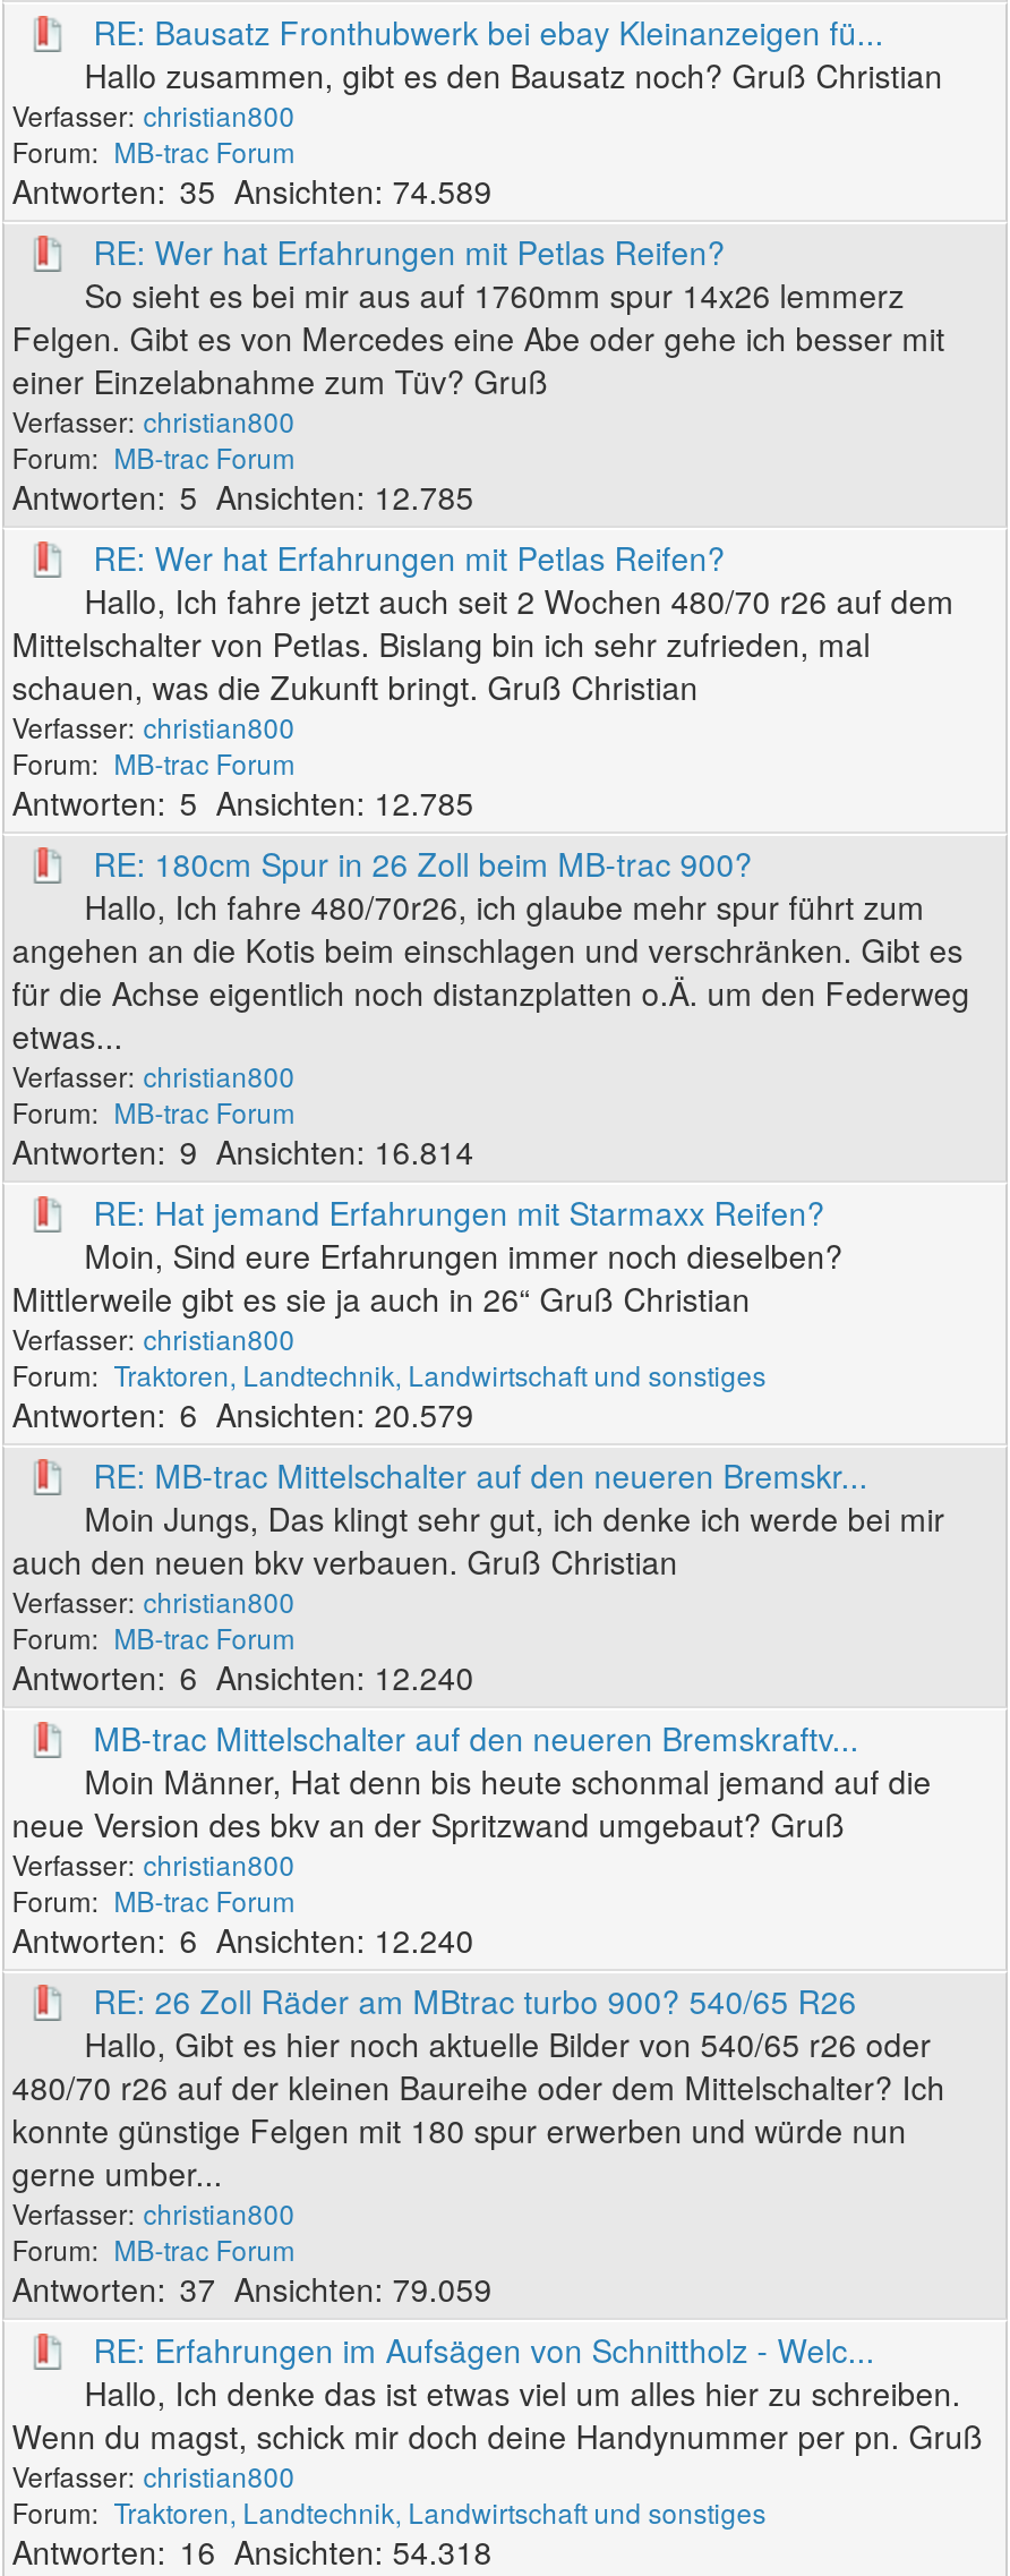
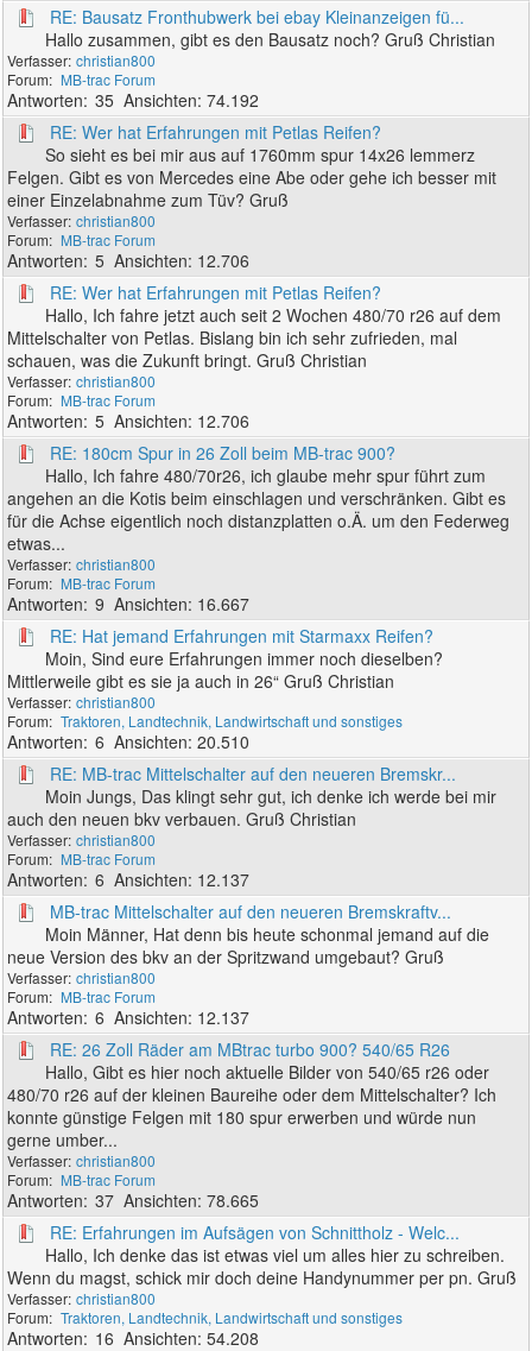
- 74.589
+ 74.192

- 12.785
+ 12.706

- 12.785
+ 12.706

- 16.814
+ 16.667

- 20.579
+ 20.510

- 12.240
+ 12.137

- 12.240
+ 12.137

- 79.059
+ 78.665

- 54.318
+ 54.208
